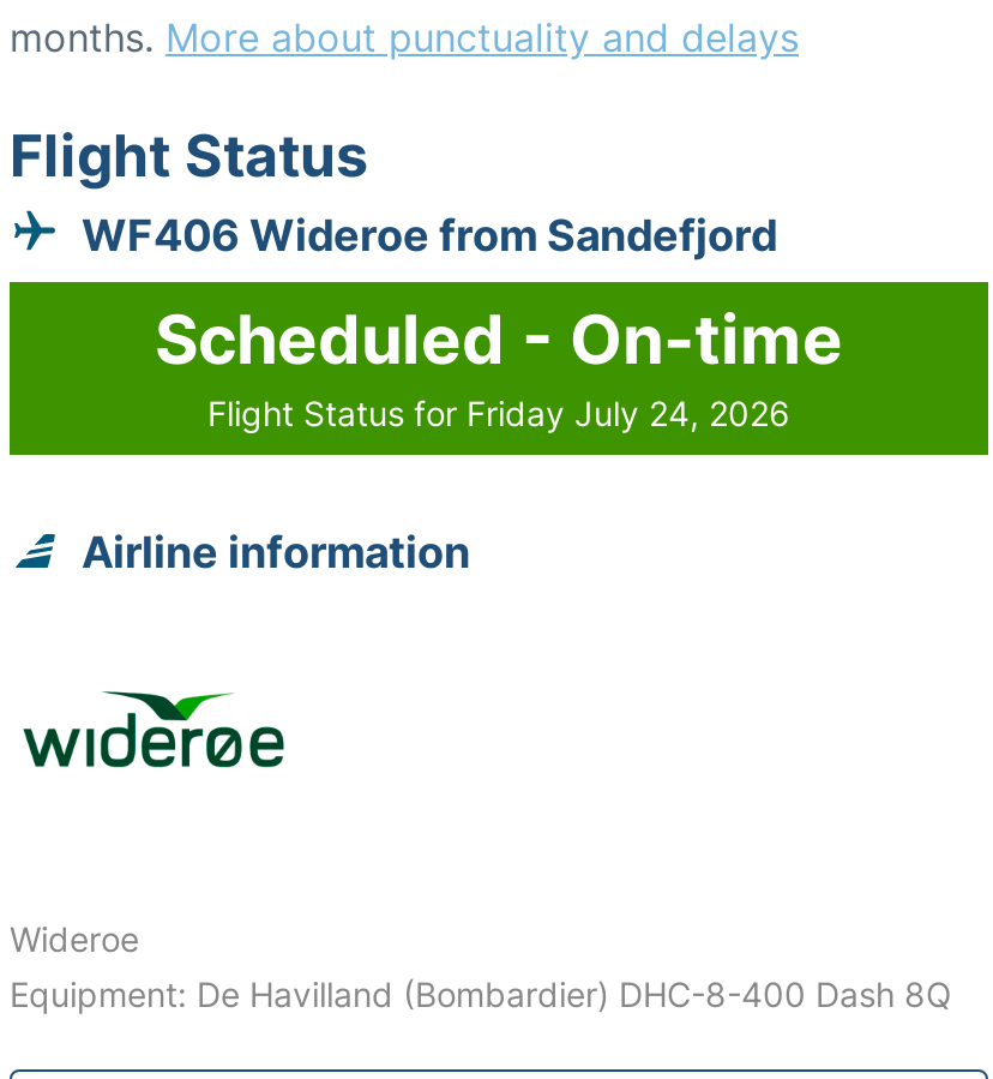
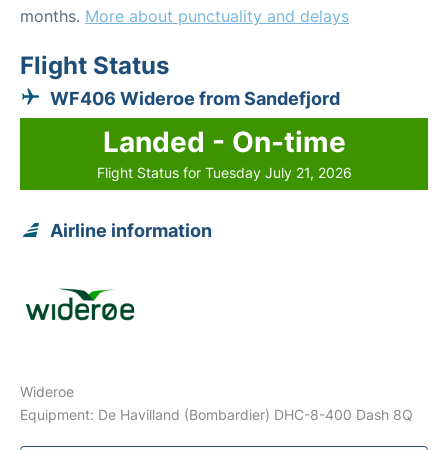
- Scheduled - On-time
+ Landed - On-time

- Flight Status for Friday July 24, 2026
+ Flight Status for Tuesday July 21, 2026
